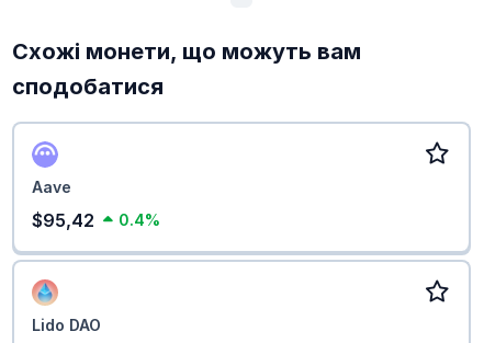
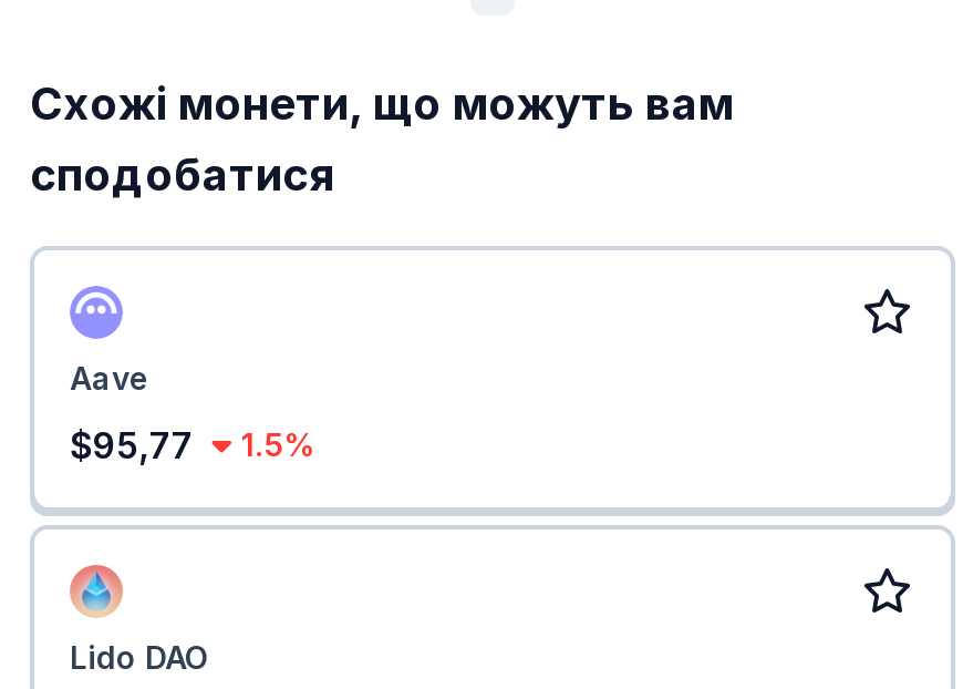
- $95,42
+ $95,77

- 0.4%
+ 1.5%
